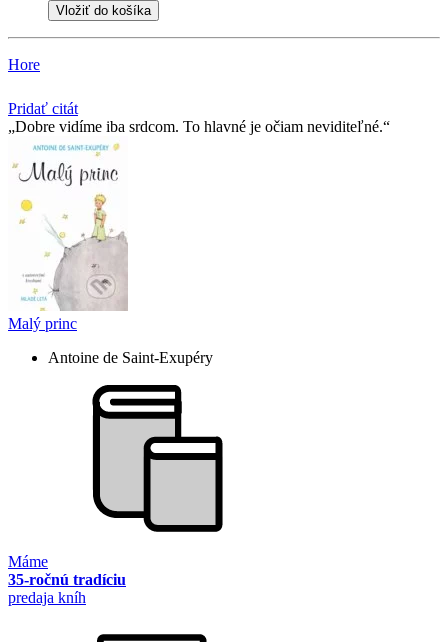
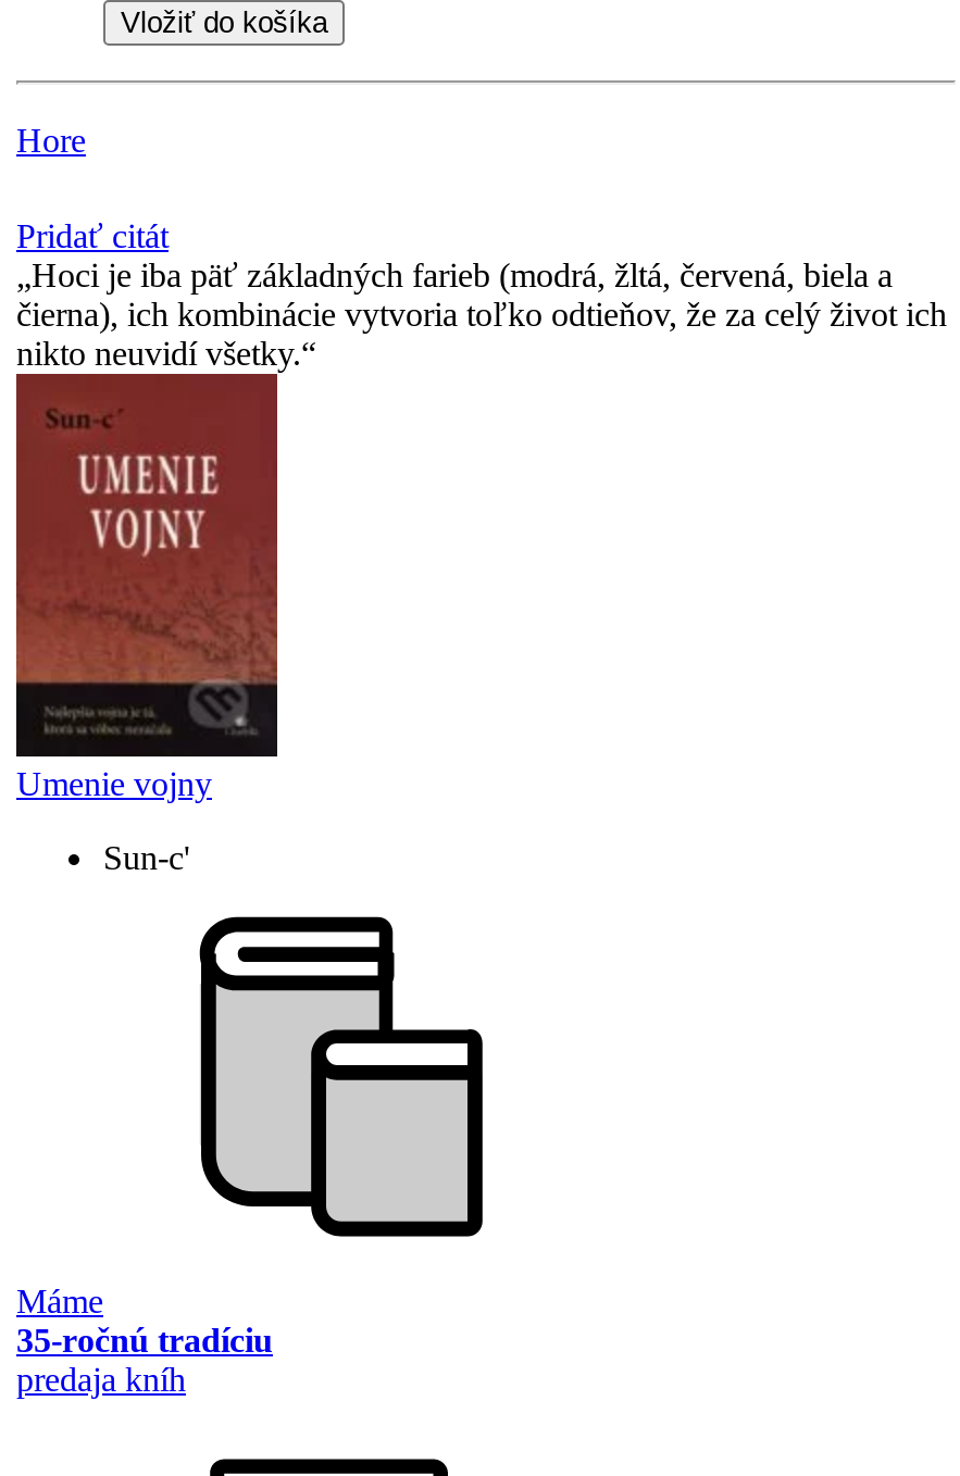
- Dobre vidíme iba srdcom. To hlavné je očiam neviditeľné.
+ Hoci je iba päť základných farieb (modrá, žltá, červená, biela a
+ čierna), ich kombinácie vytvoria toľko odtieňov, že za celý život ich
+ nikto neuvidí všetky.

- [image]
- Malý princ
+ [image]
+ Umenie vojny

- Antoine de Saint-Exupéry
+ Sun-c'
